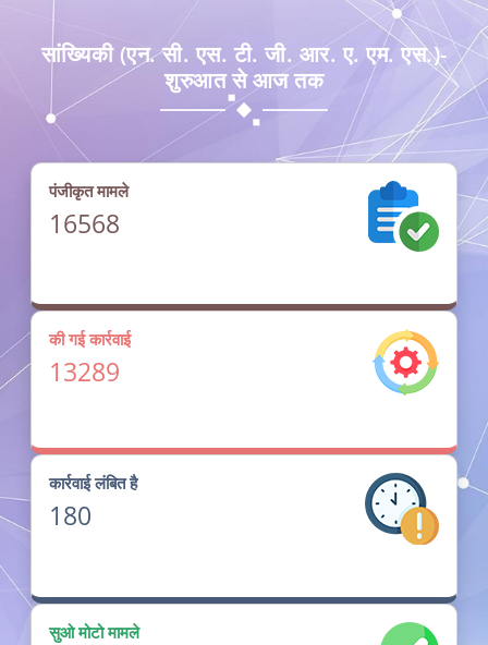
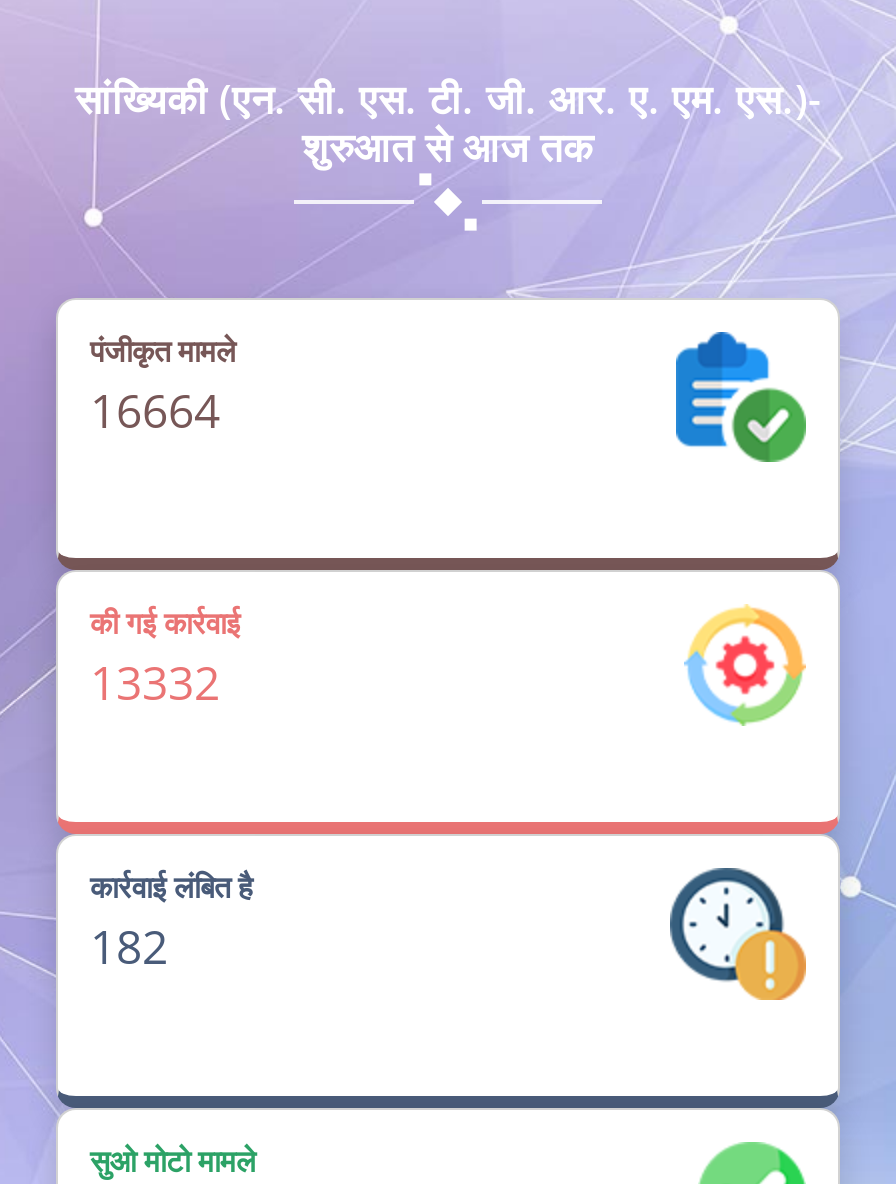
- 16568
+ 16664

- 13289
+ 13332

- 180
+ 182
